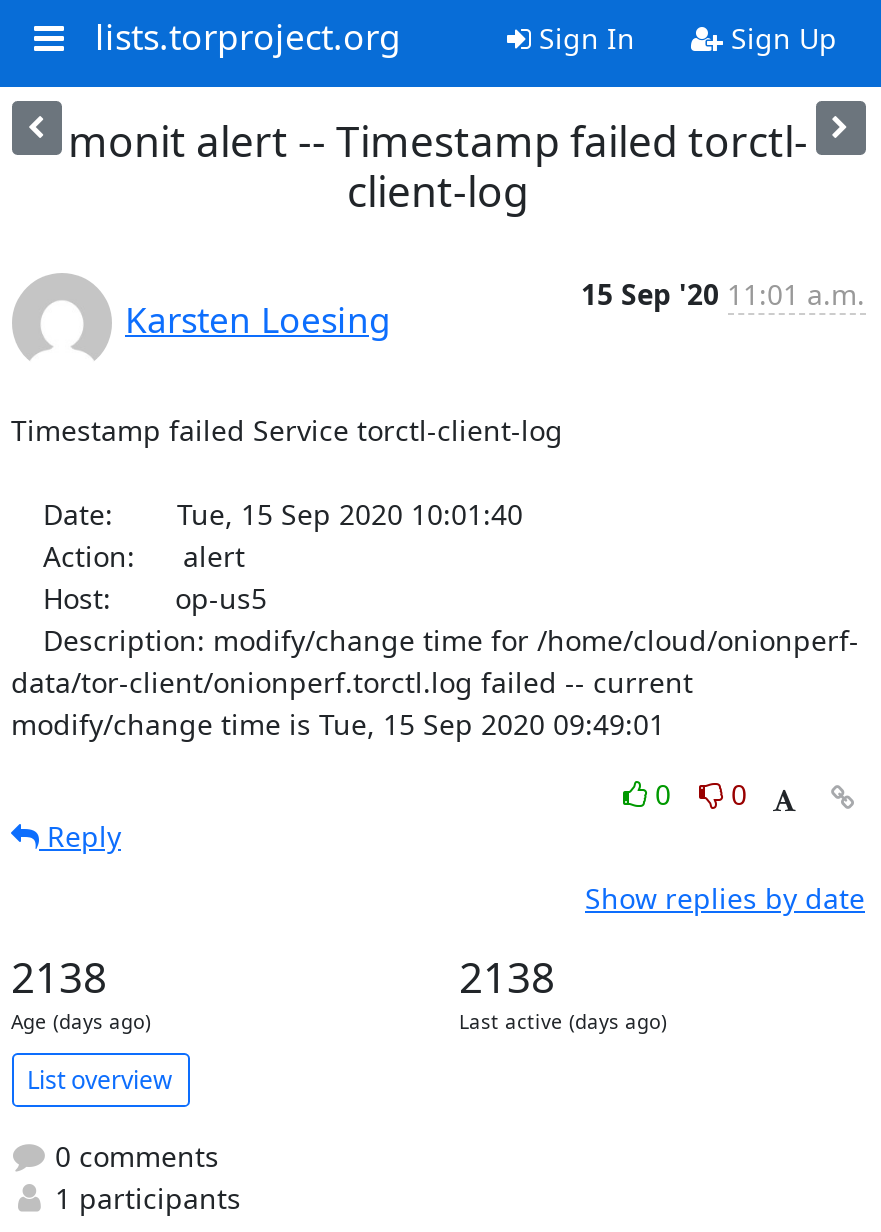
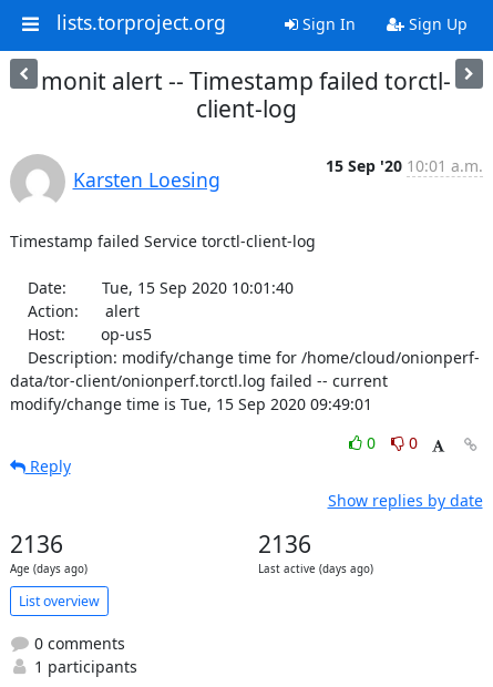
- 15 Sep '20 11:01 a.m.
+ 15 Sep '20 10:01 a.m.

- 2138
+ 2136

- 2138
+ 2136
